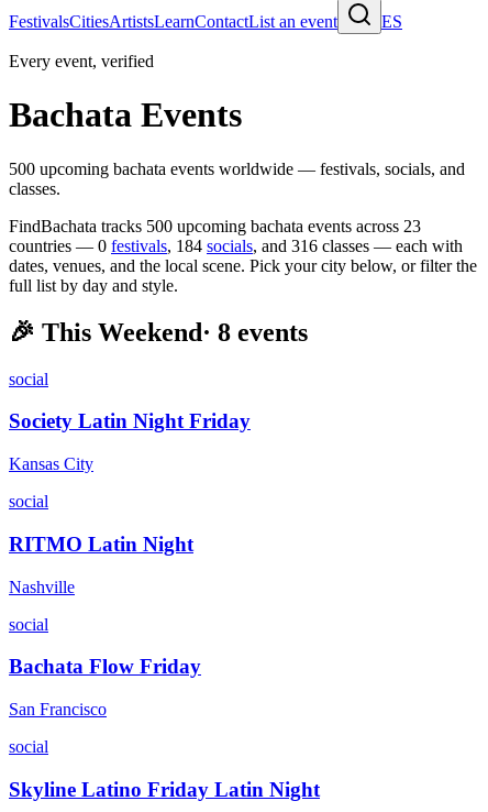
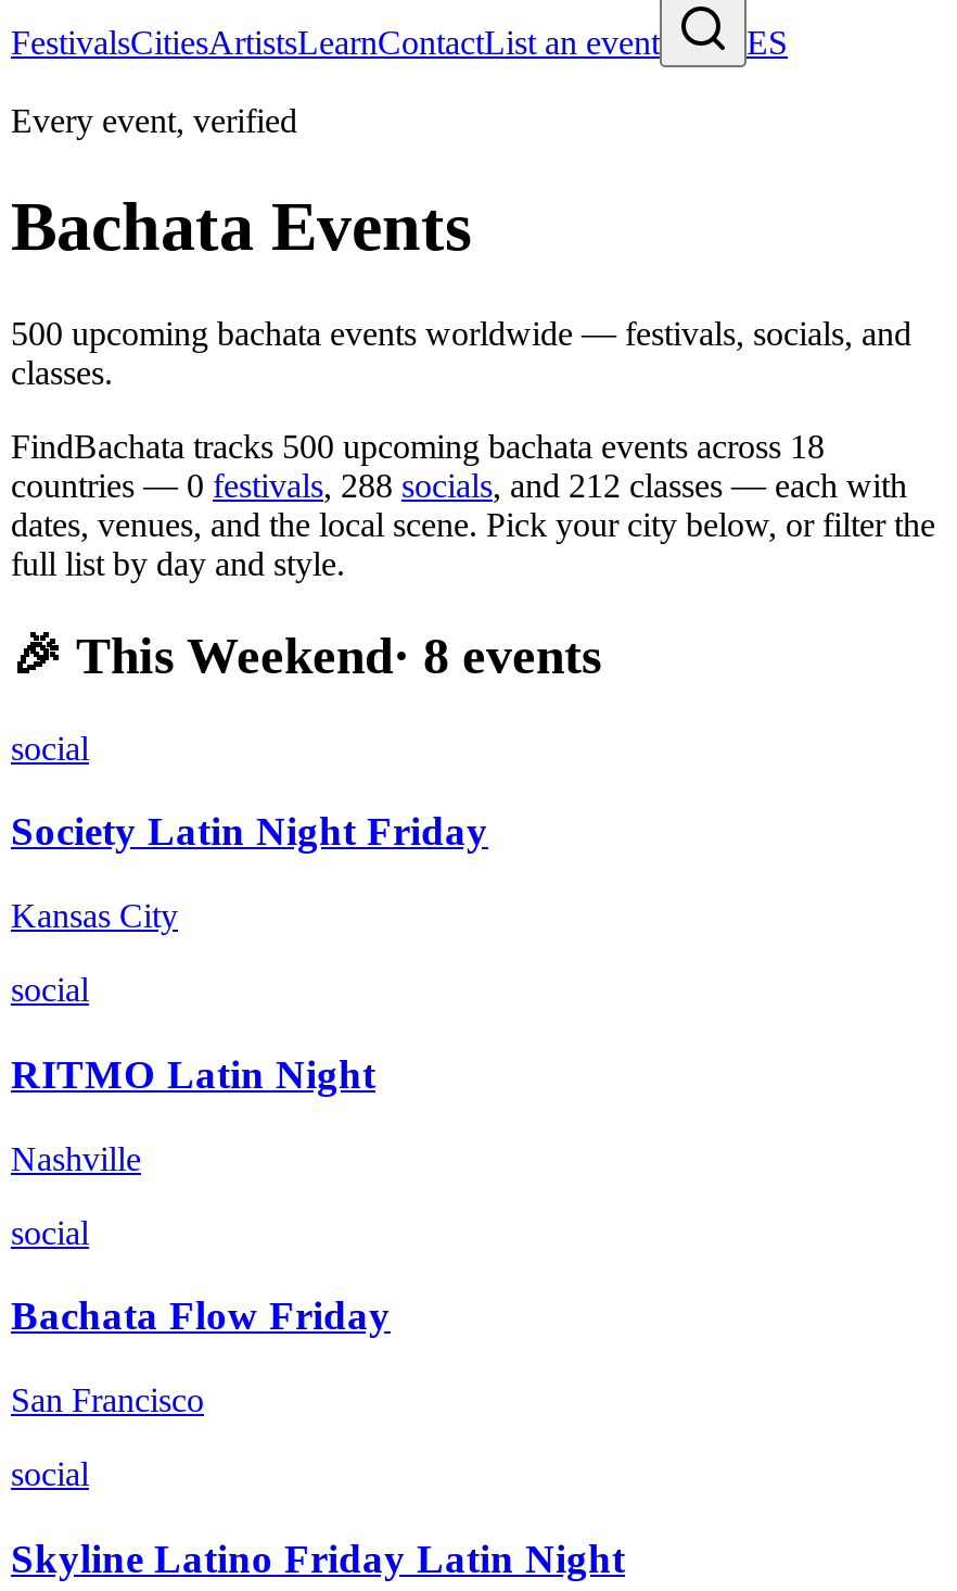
- FindBachata tracks 500 upcoming bachata events across 23
+ FindBachata tracks 500 upcoming bachata events across 18

- countries — 0 festivals, 184 socials, and 316 classes — each with
+ countries — 0 festivals, 288 socials, and 212 classes — each with
